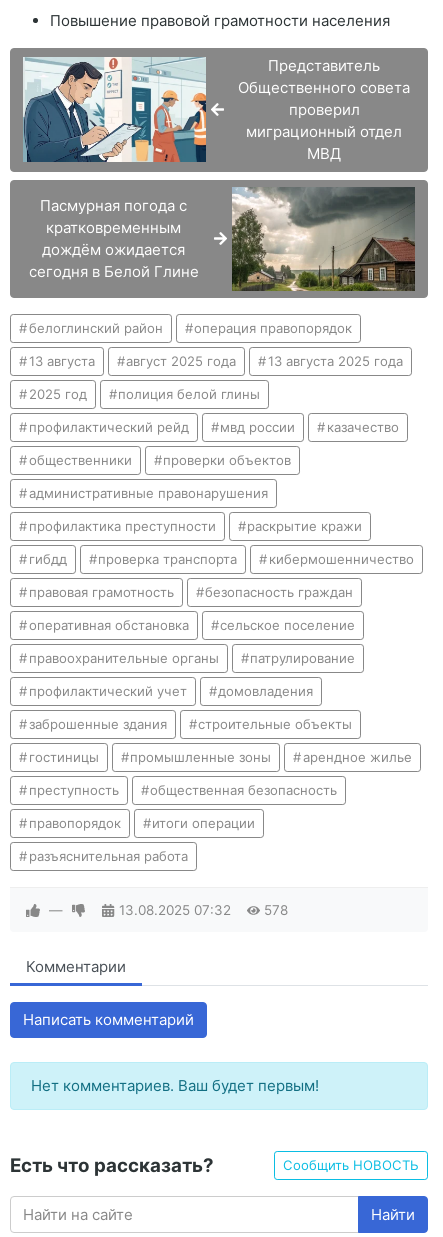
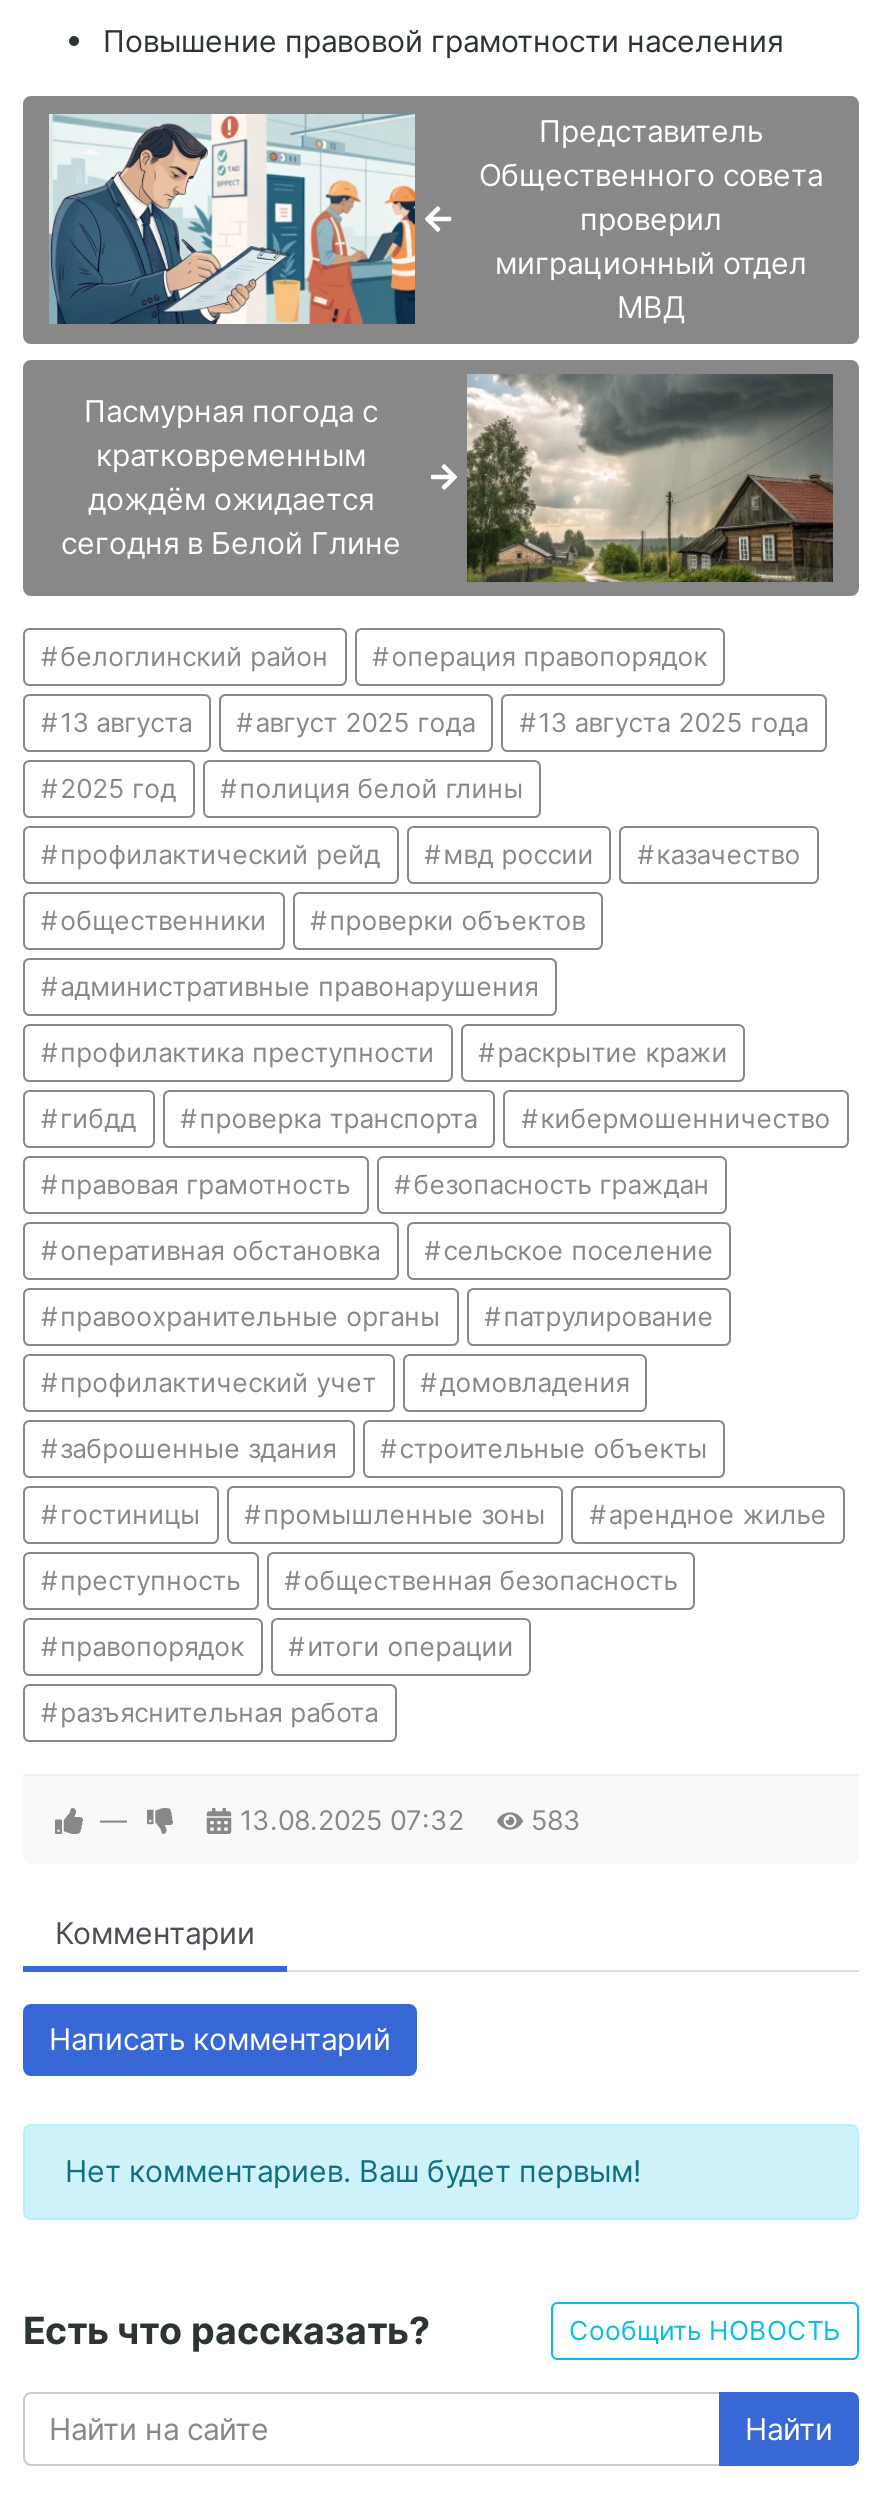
- 13.08.2025 07:32 578
+ 13.08.2025 07:32 583
